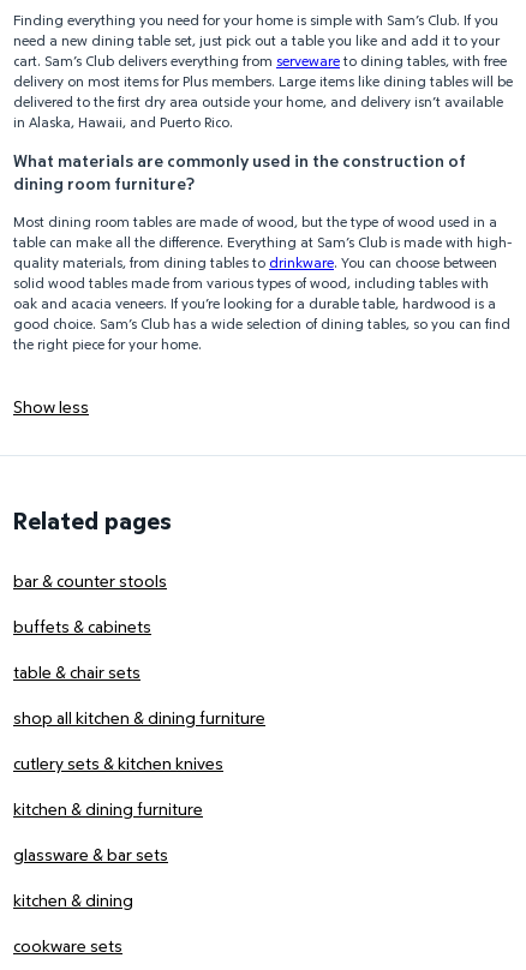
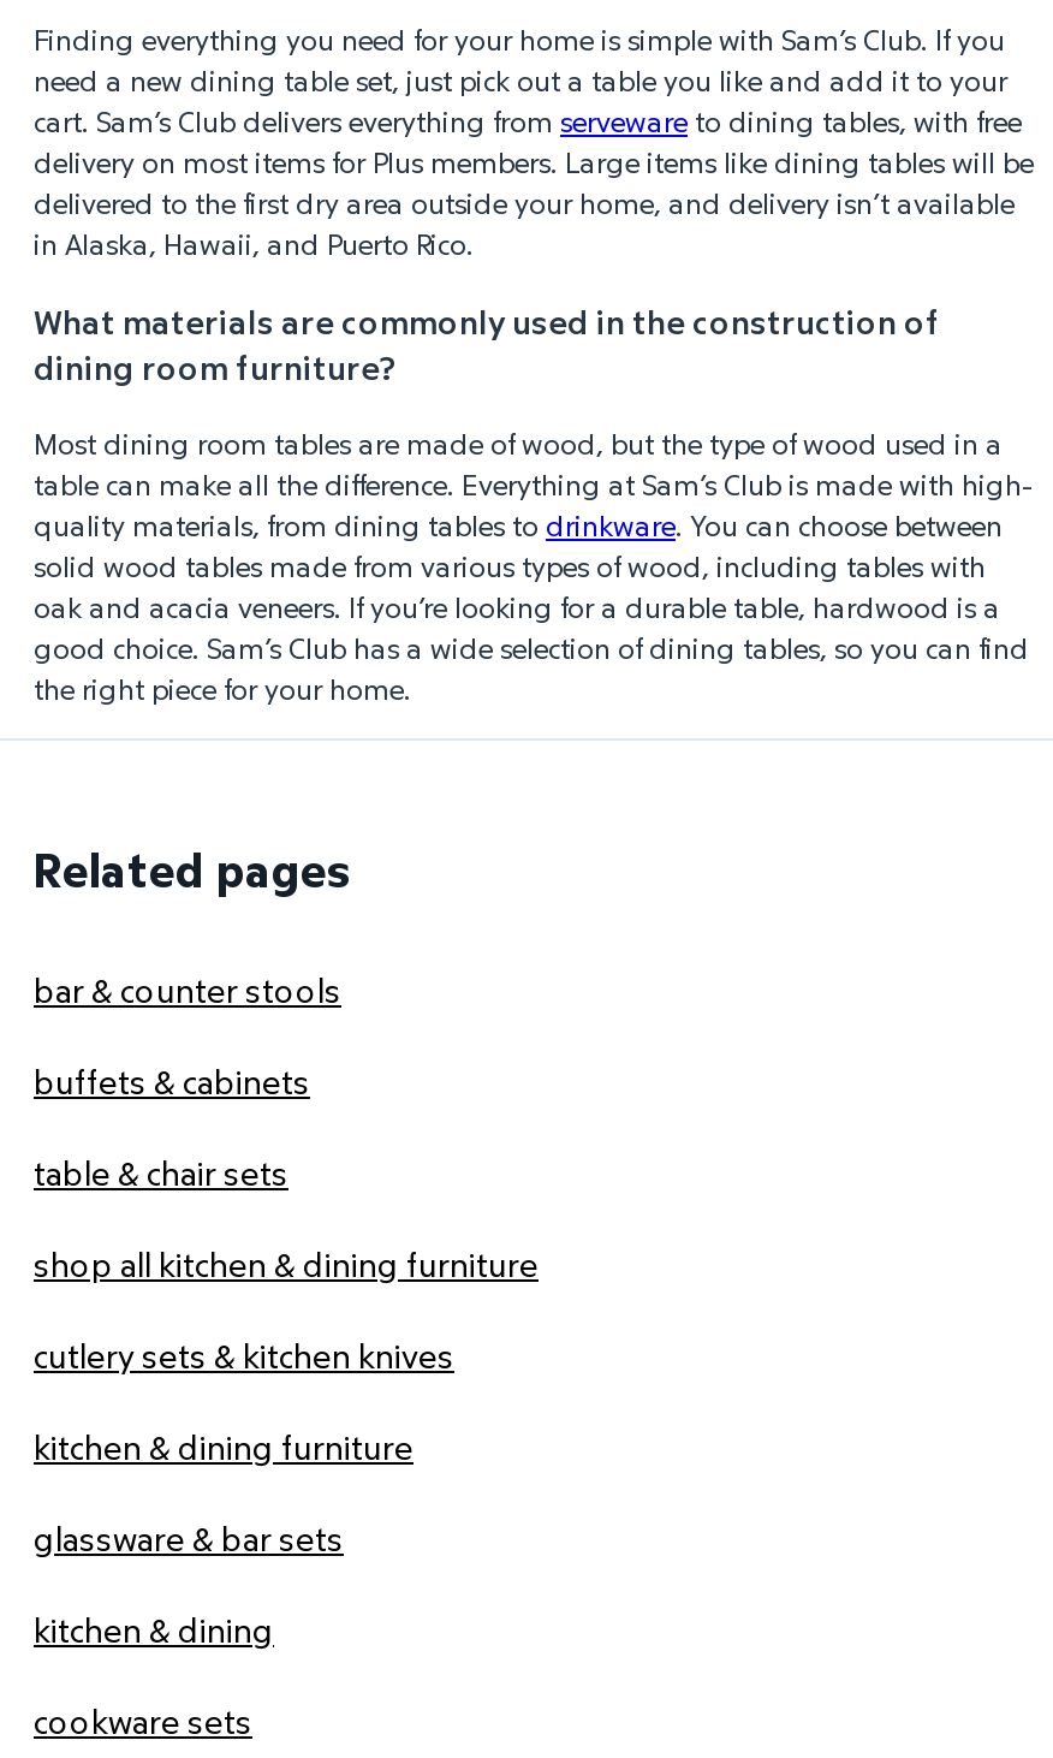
- Show less
